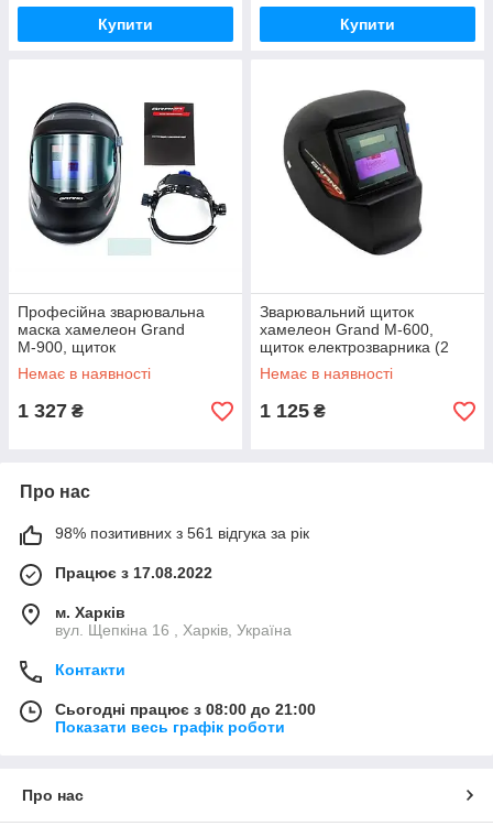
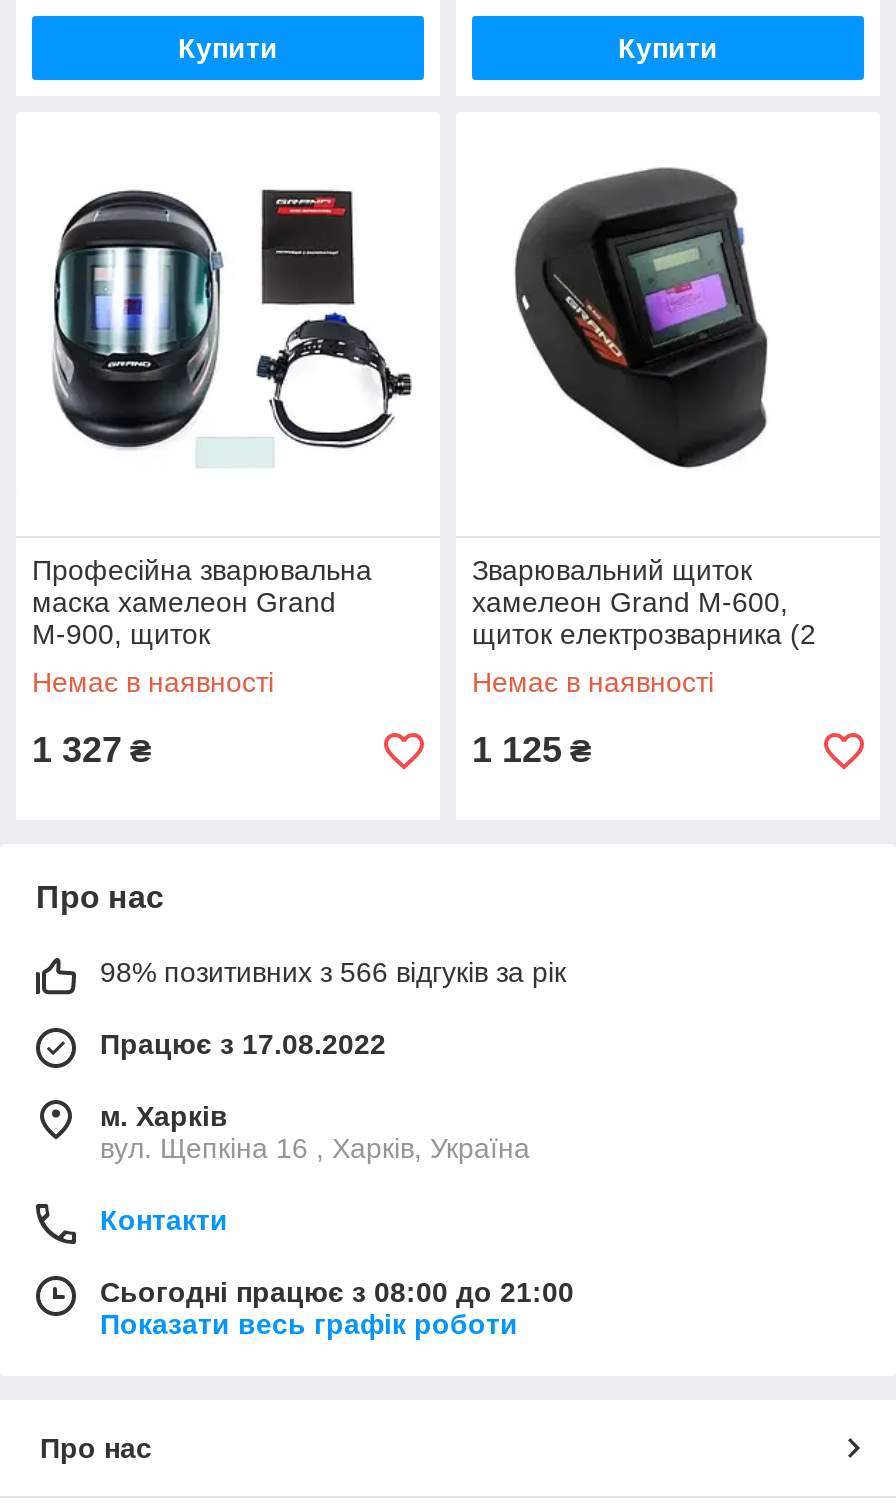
- 98% позитивних з 561 відгука за рік
+ 98% позитивних з 566 відгуків за рік
